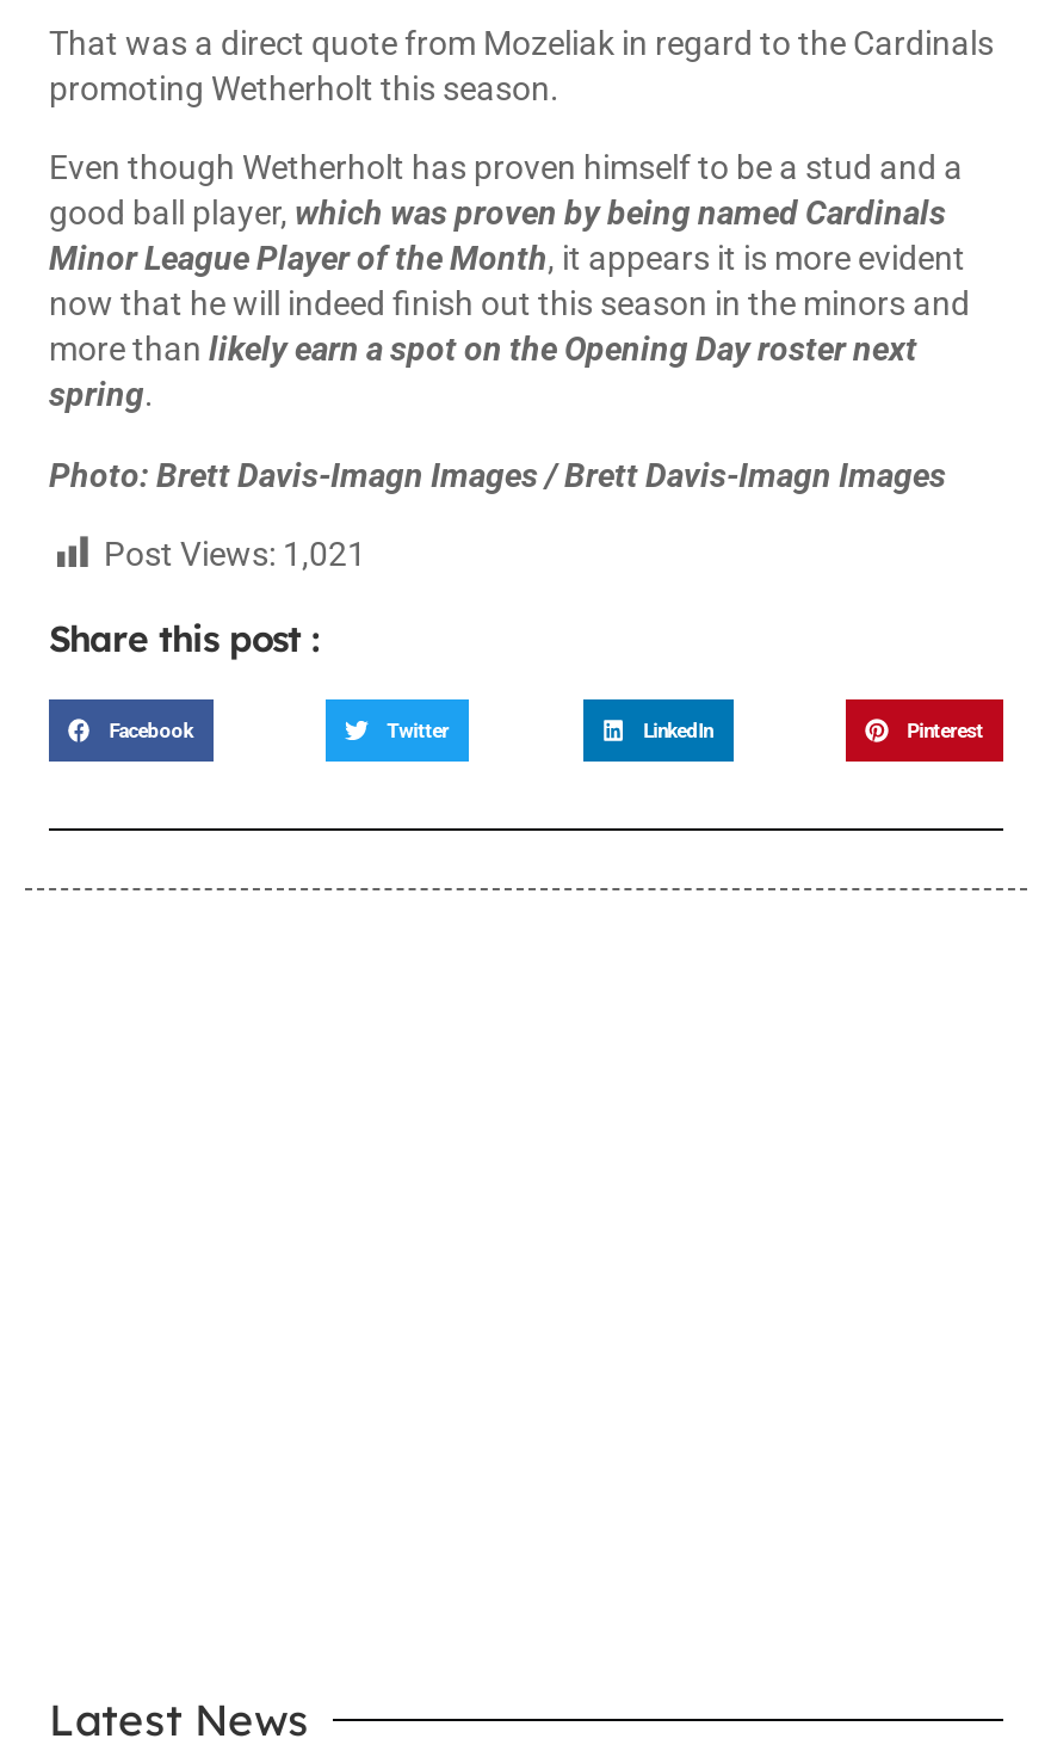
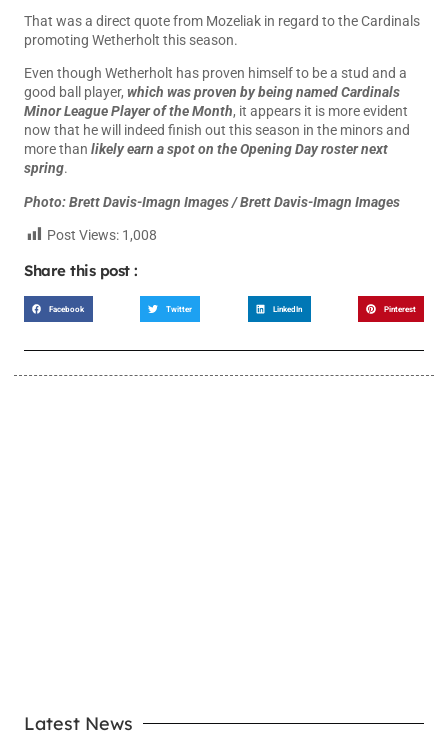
- Post Views: 1,021
+ Post Views: 1,008
